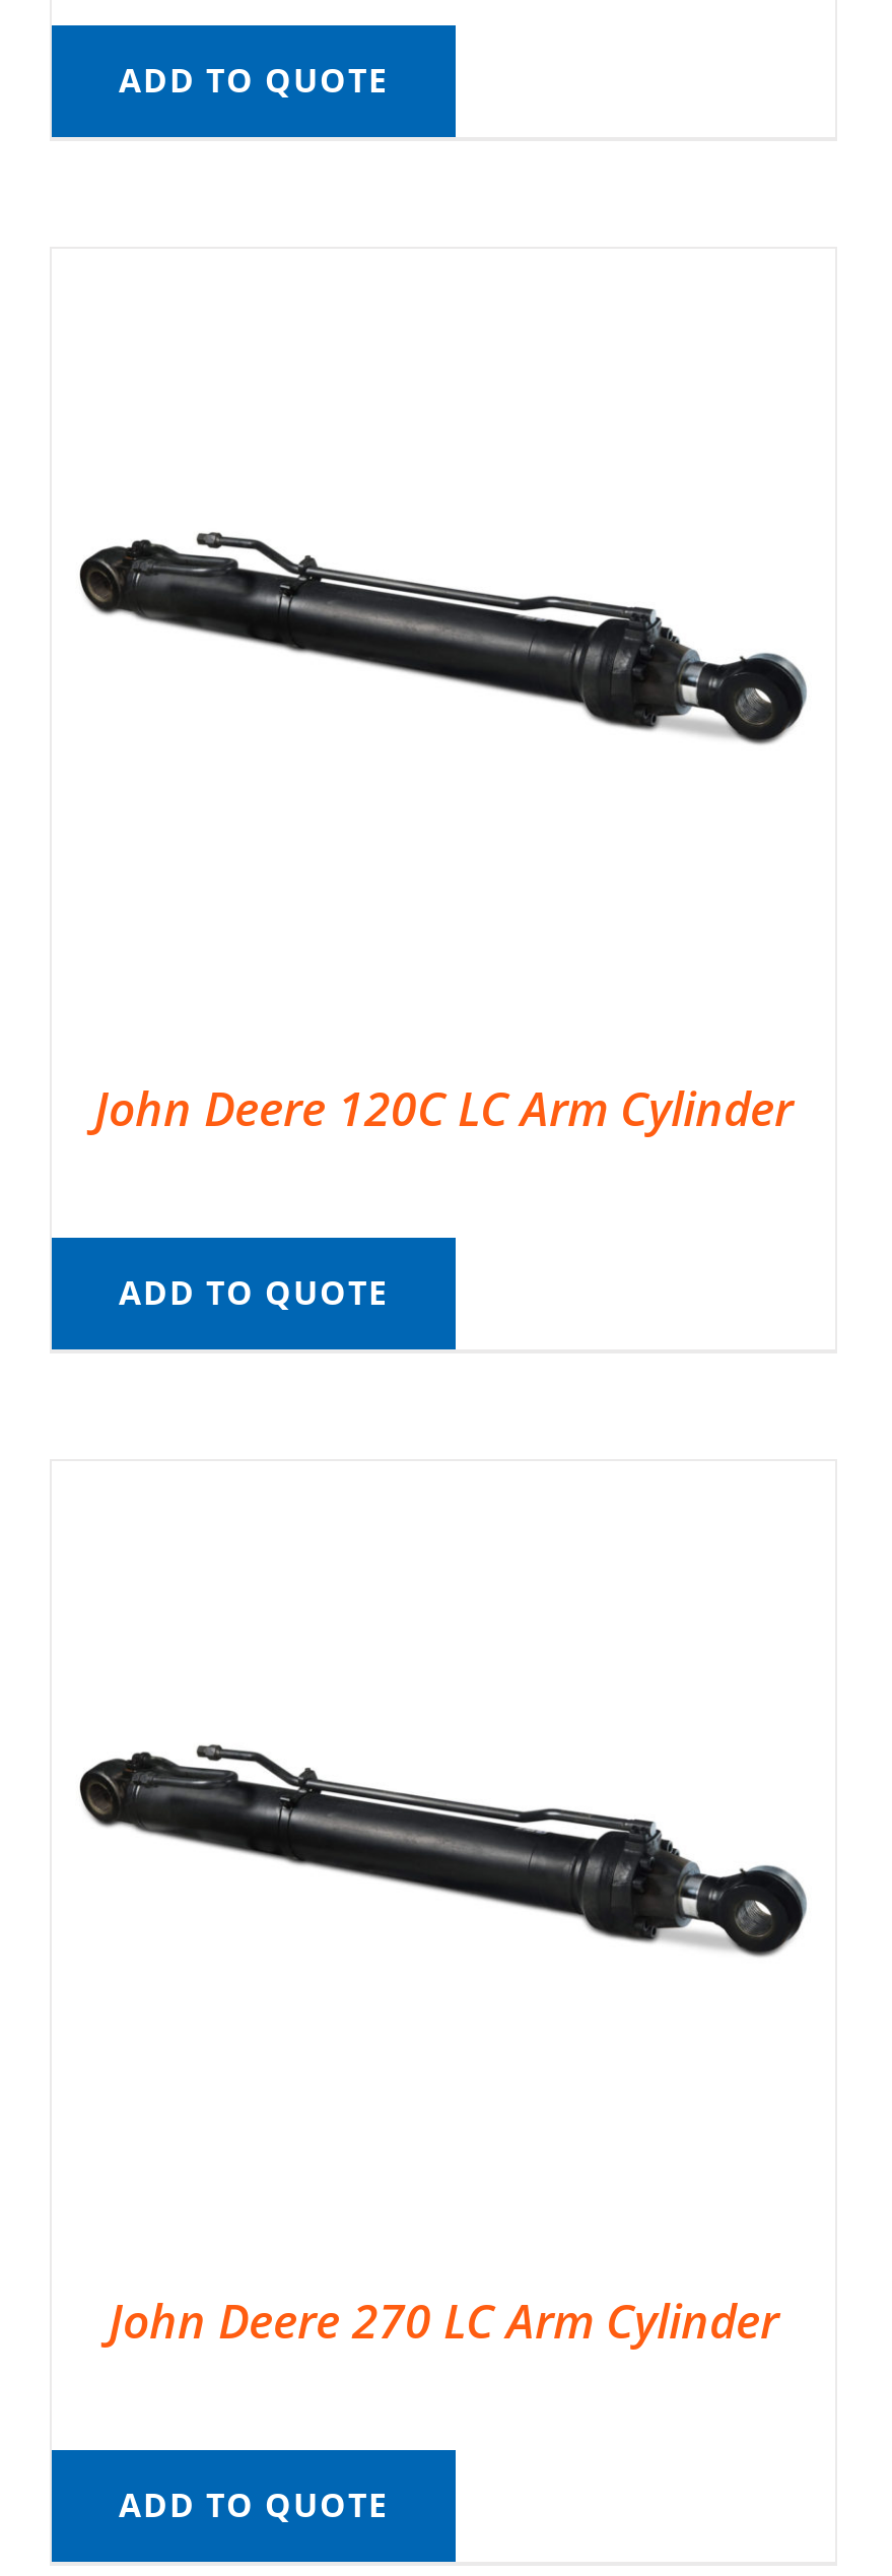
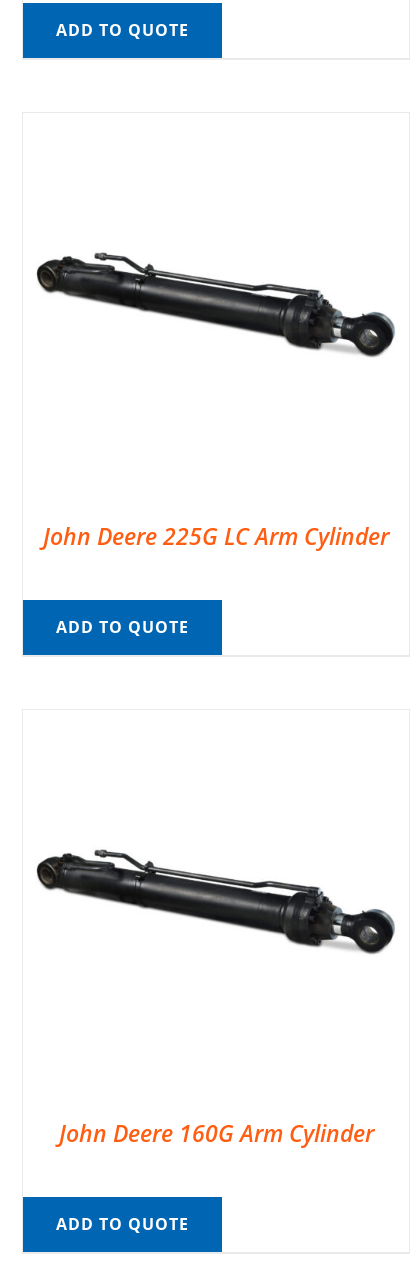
- John Deere 120C LC Arm Cylinder
+ John Deere 225G LC Arm Cylinder

- John Deere 270 LC Arm Cylinder
+ John Deere 160G Arm Cylinder
